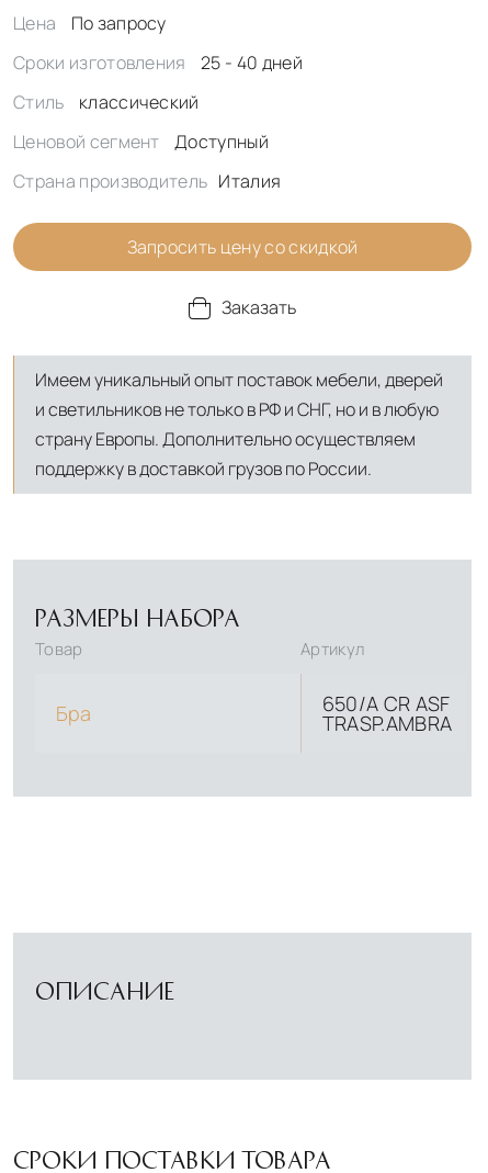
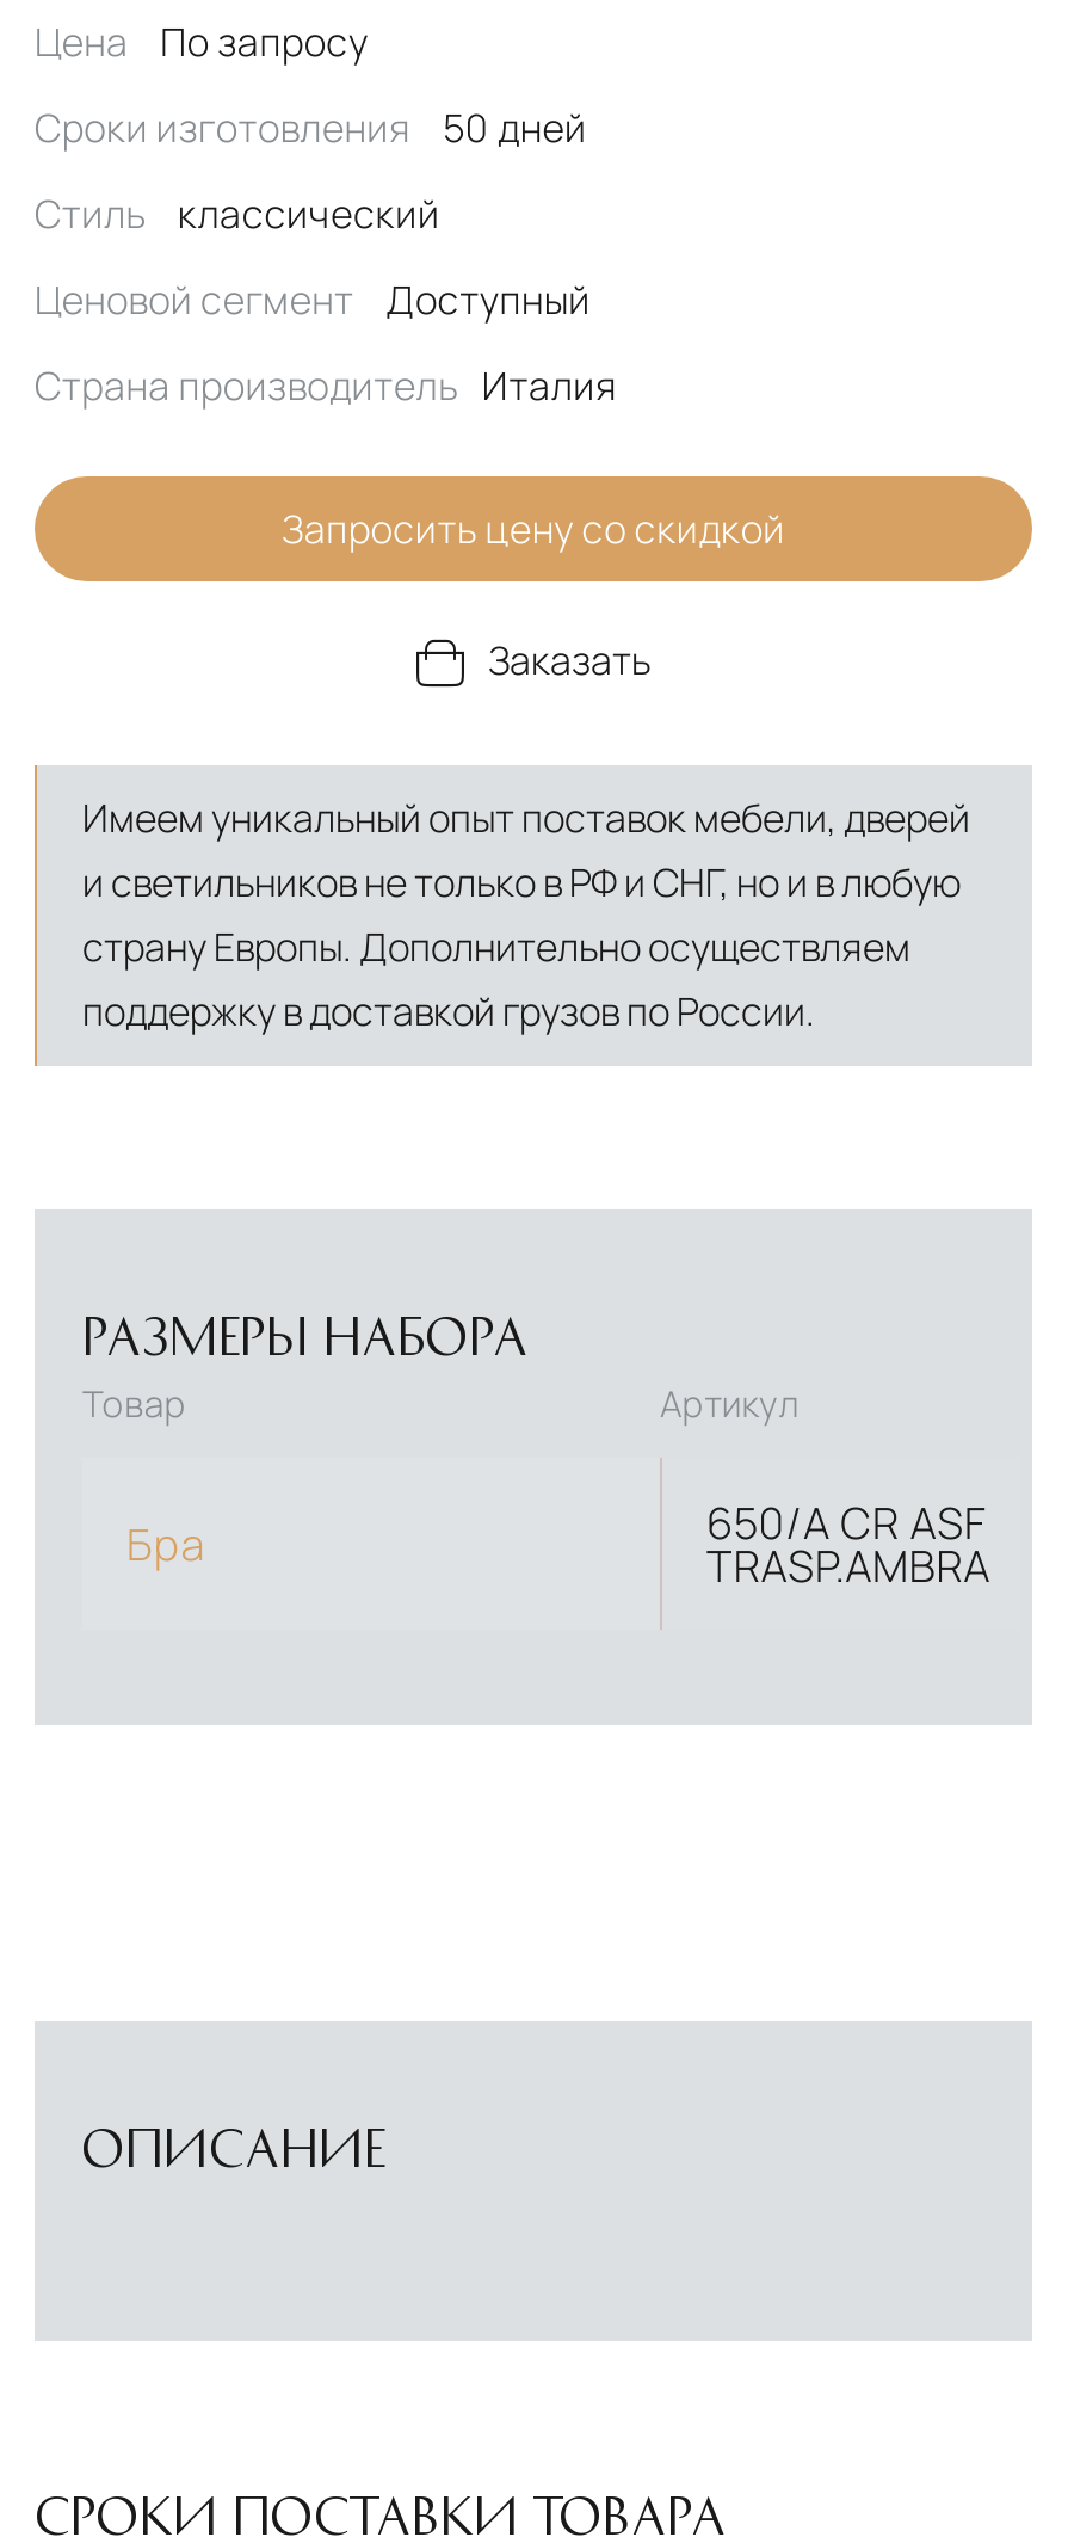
- Сроки изготовления 25 - 40 дней
+ Сроки изготовления 50 дней
